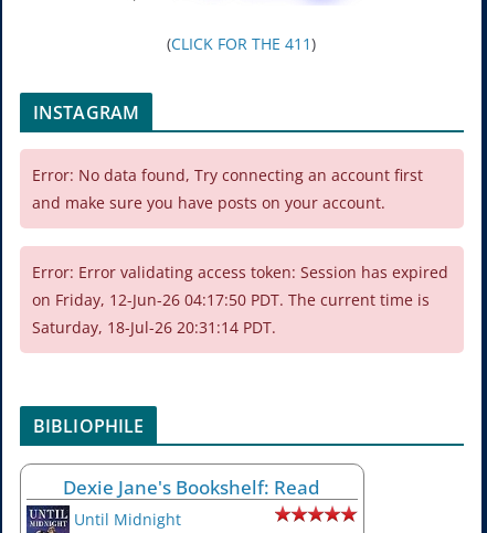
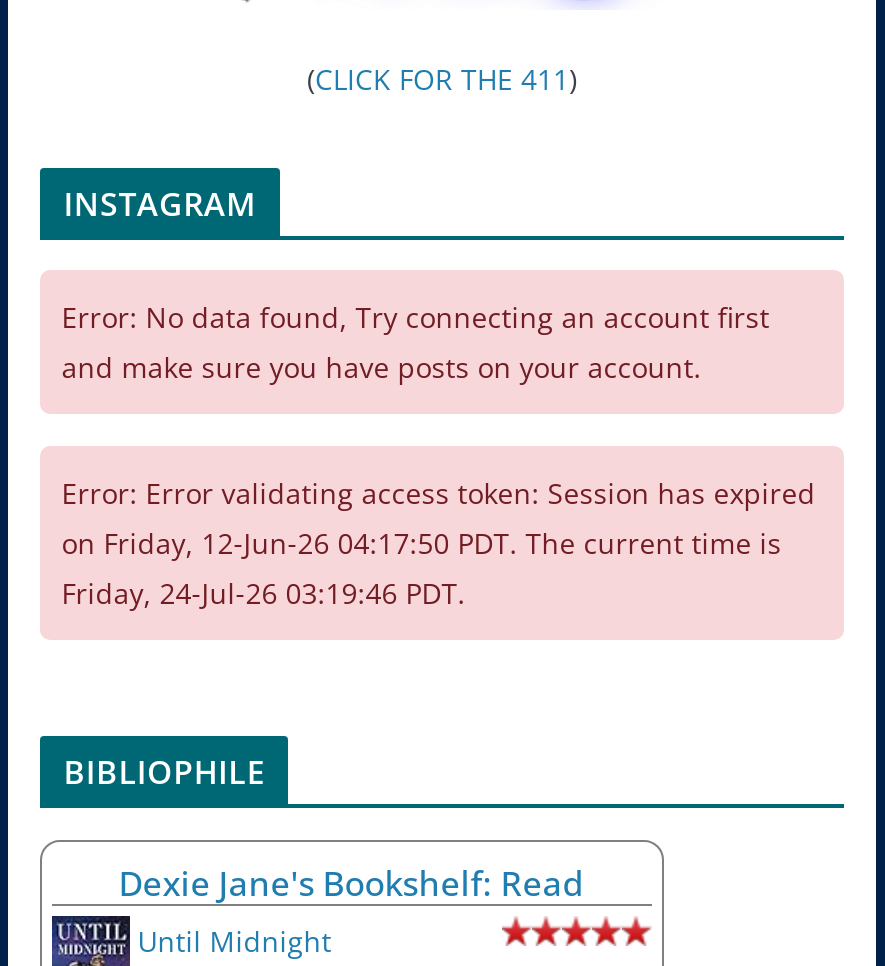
- Saturday, 18-Jul-26 20:31:14 PDT.
+ Friday, 24-Jul-26 03:19:46 PDT.
